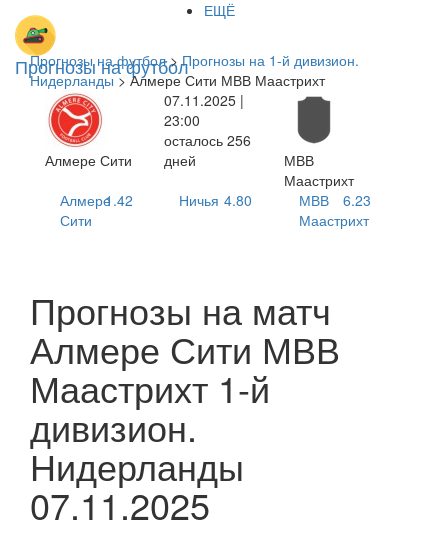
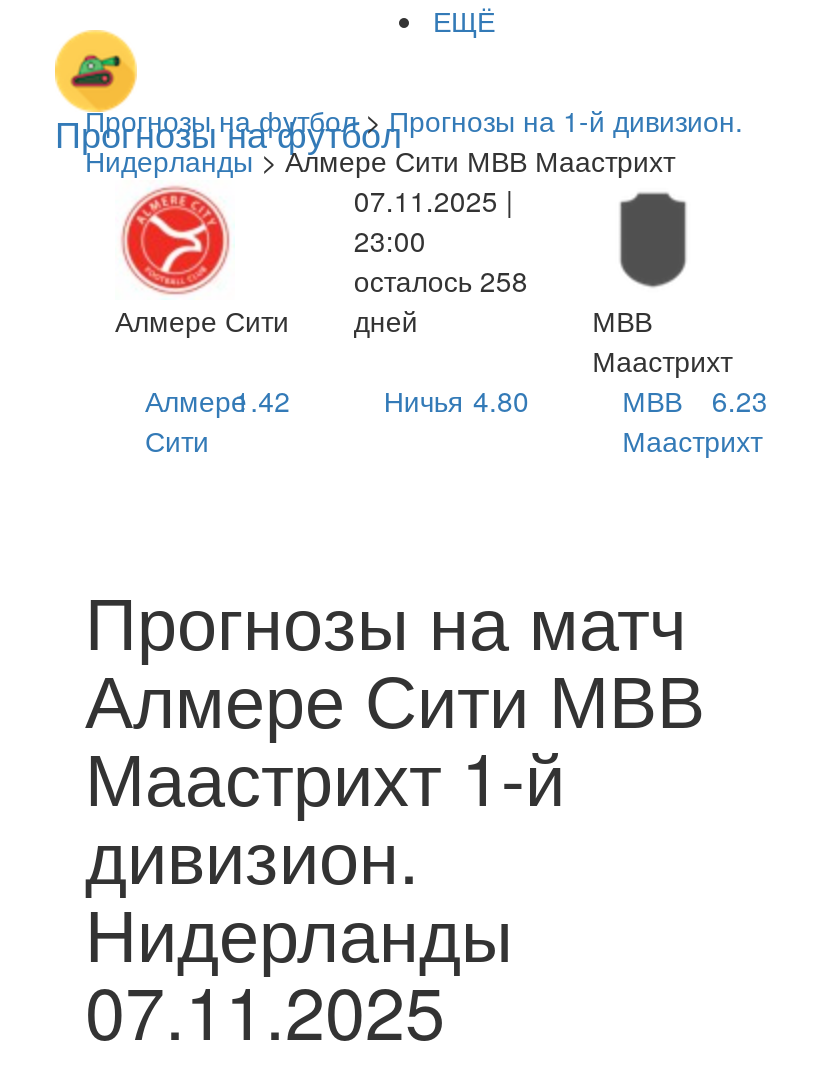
- осталось 256
+ осталось 258
